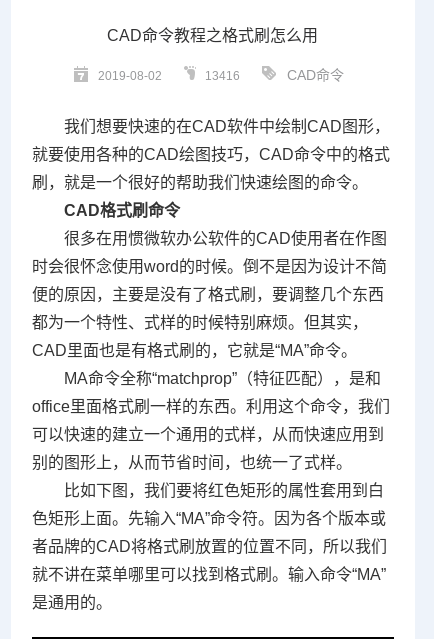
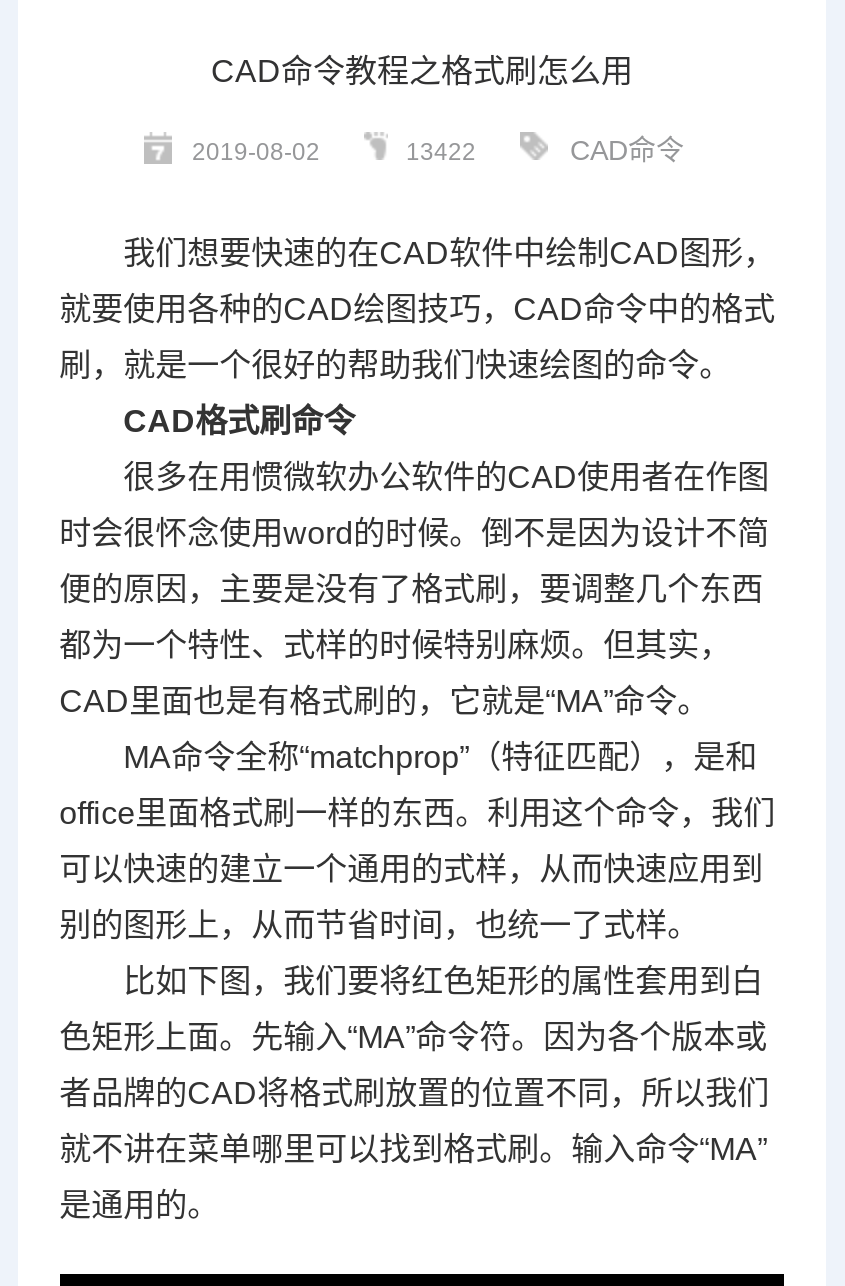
- 13416
+ 13422
